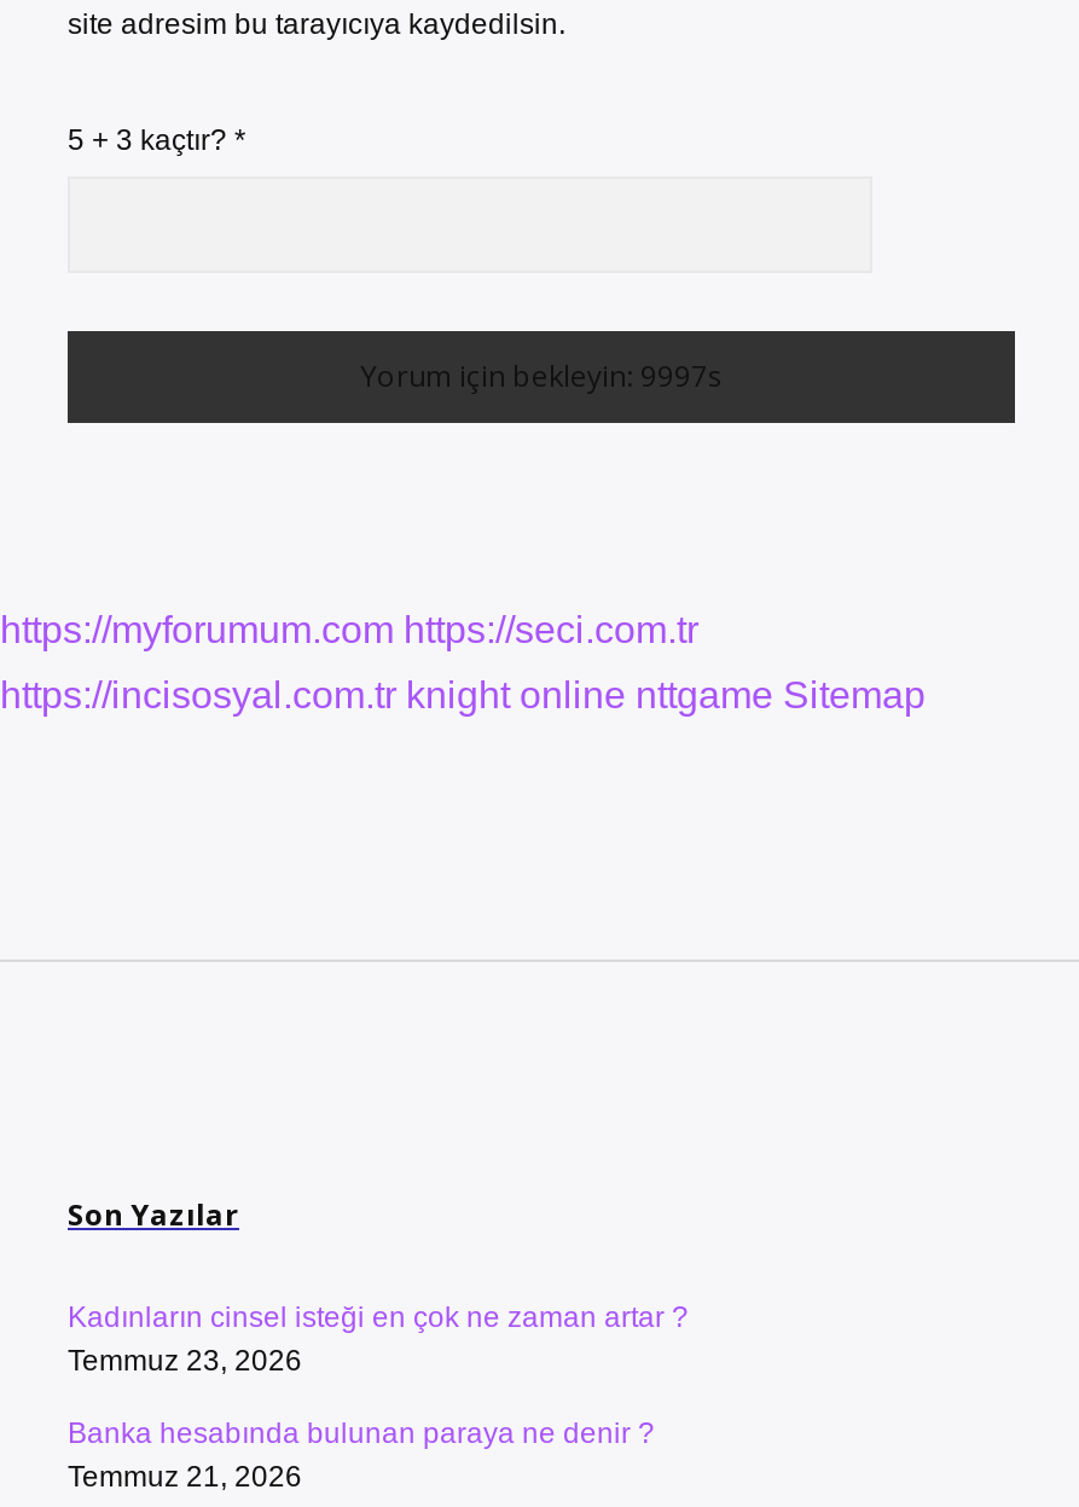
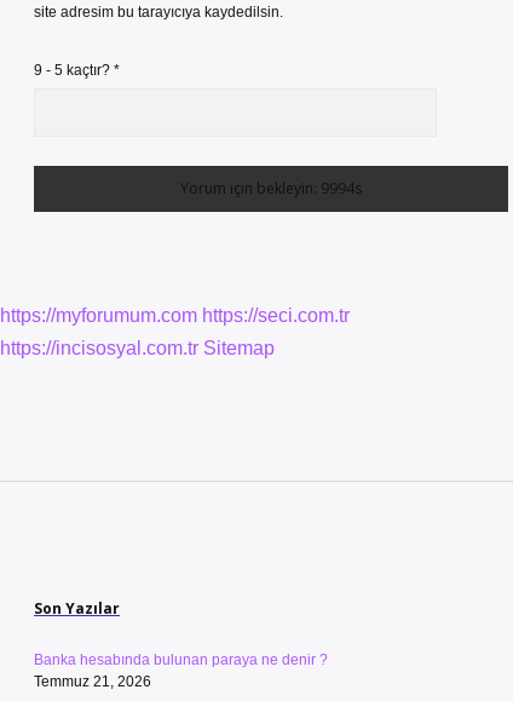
- 5 + 3 kaçtır? *
+ 9 - 5 kaçtır? *

- https://incisosyal.com.tr knight online nttgame Sitemap
+ https://incisosyal.com.tr Sitemap

- Kadınların cinsel isteği en çok ne zaman artar ?
- Temmuz 23, 2026
